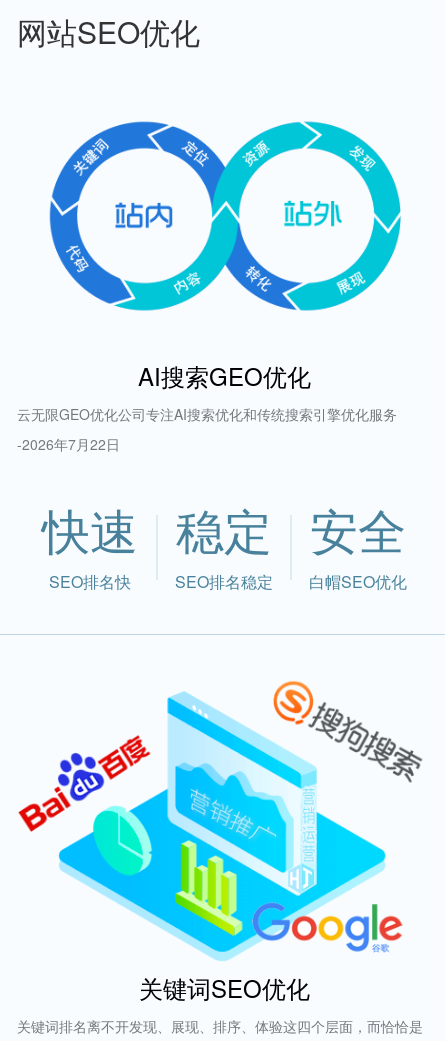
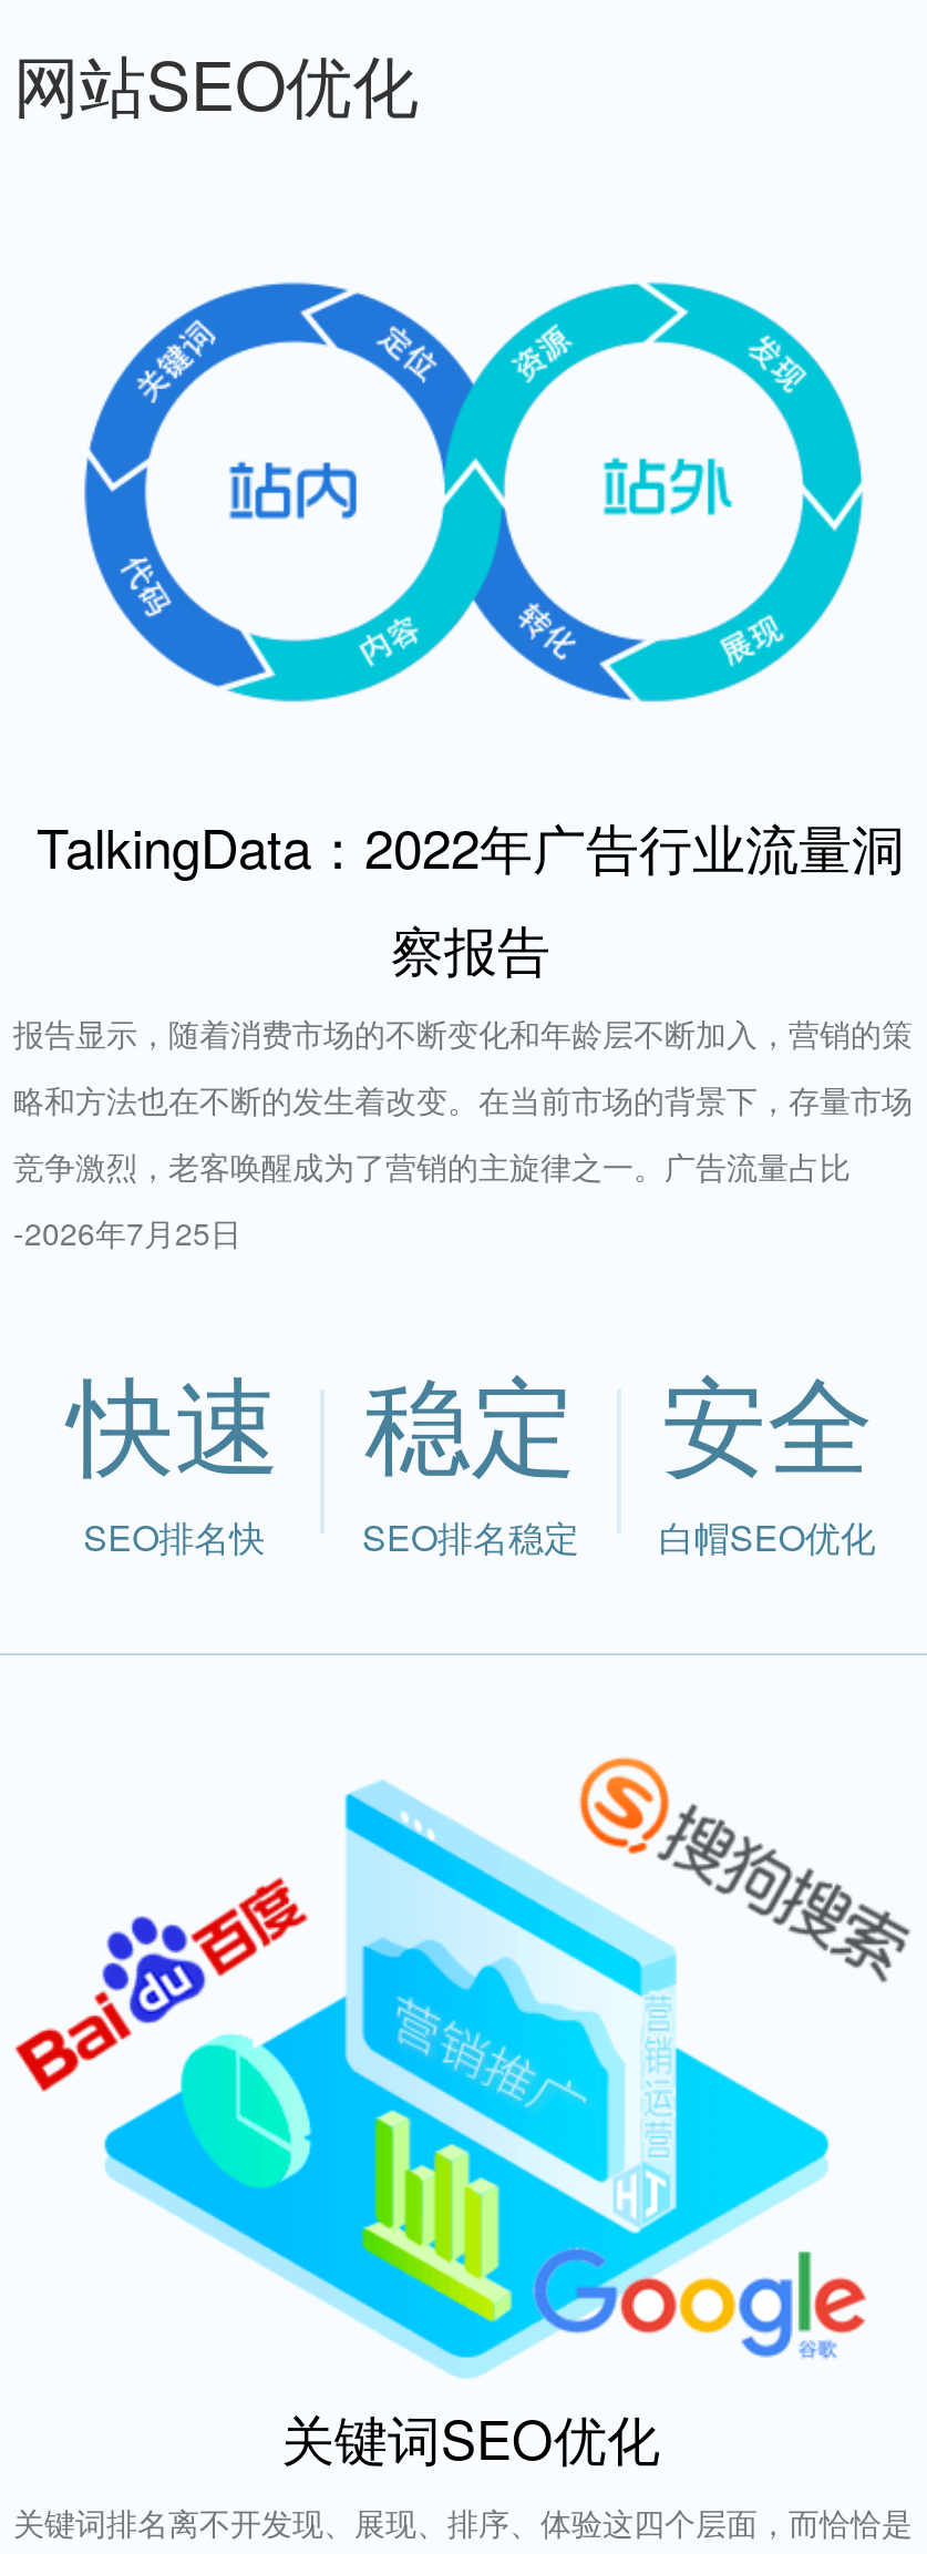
- AI搜索GEO优化
- 云无限GEO优化公司专注AI搜索优化和传统搜索引擎优化服务
- -2026年7月22日
+ TalkingData：2022年广告行业流量洞
+ 察报告
+ 报告显示，随着消费市场的不断变化和年龄层不断加入，营销的策
+ 略和方法也在不断的发生着改变。在当前市场的背景下，存量市场
+ 竞争激烈，老客唤醒成为了营销的主旋律之一。广告流量占比
+ -2026年7月25日
